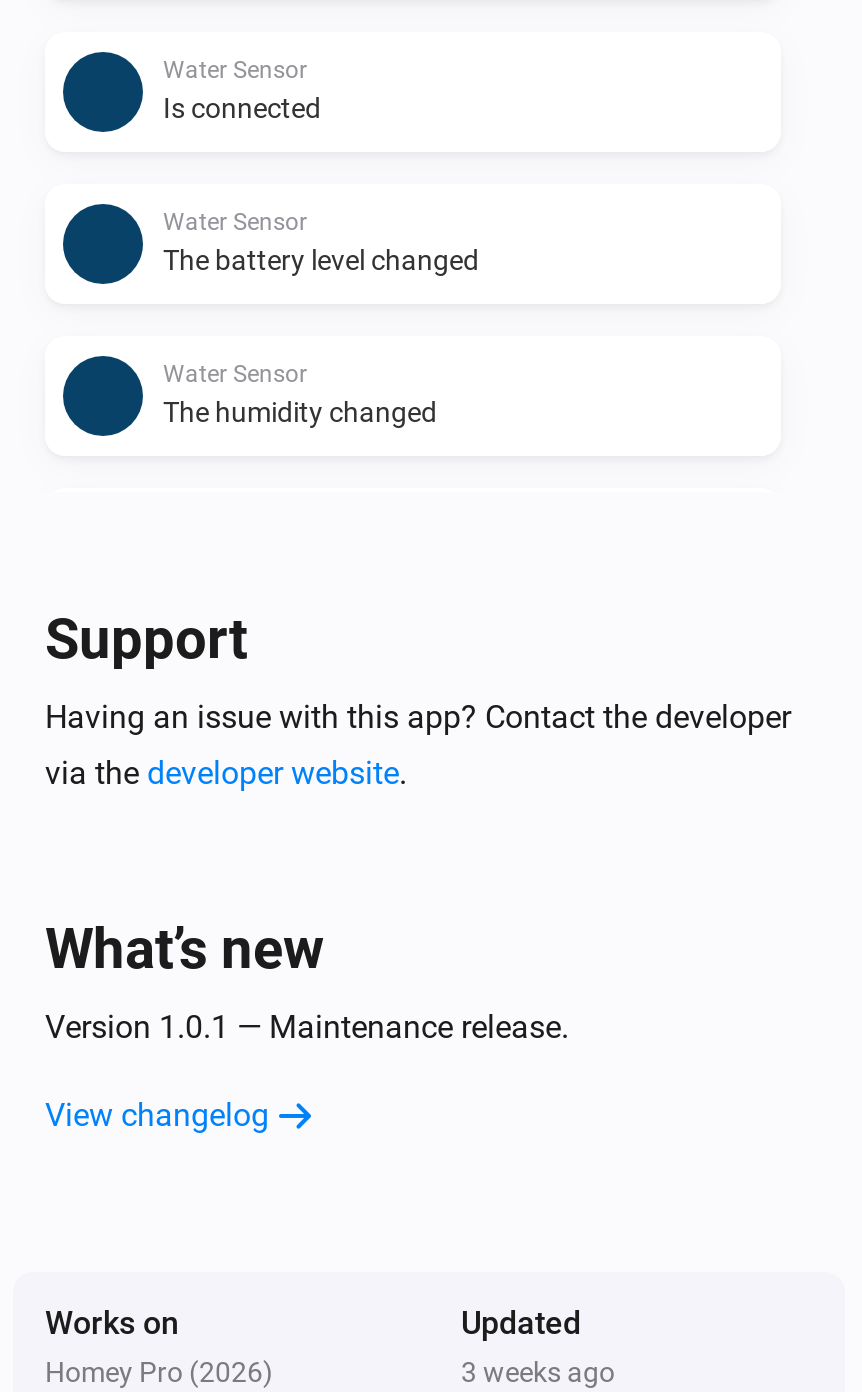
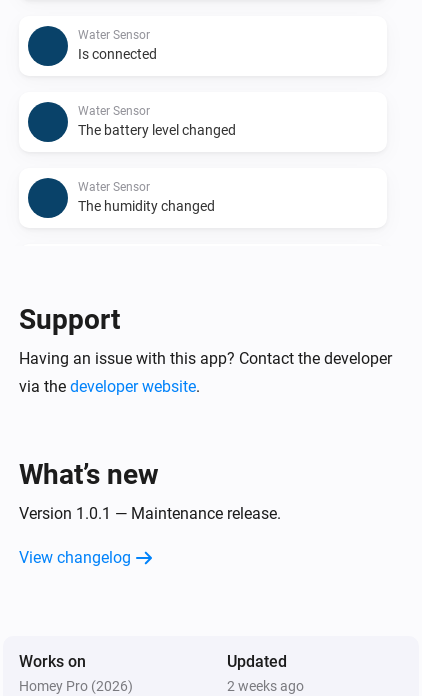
- 3 weeks ago
+ 2 weeks ago
